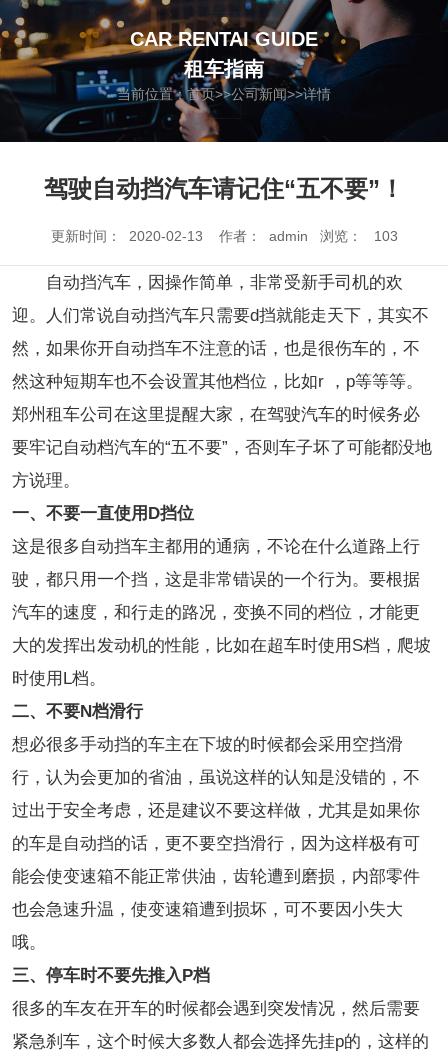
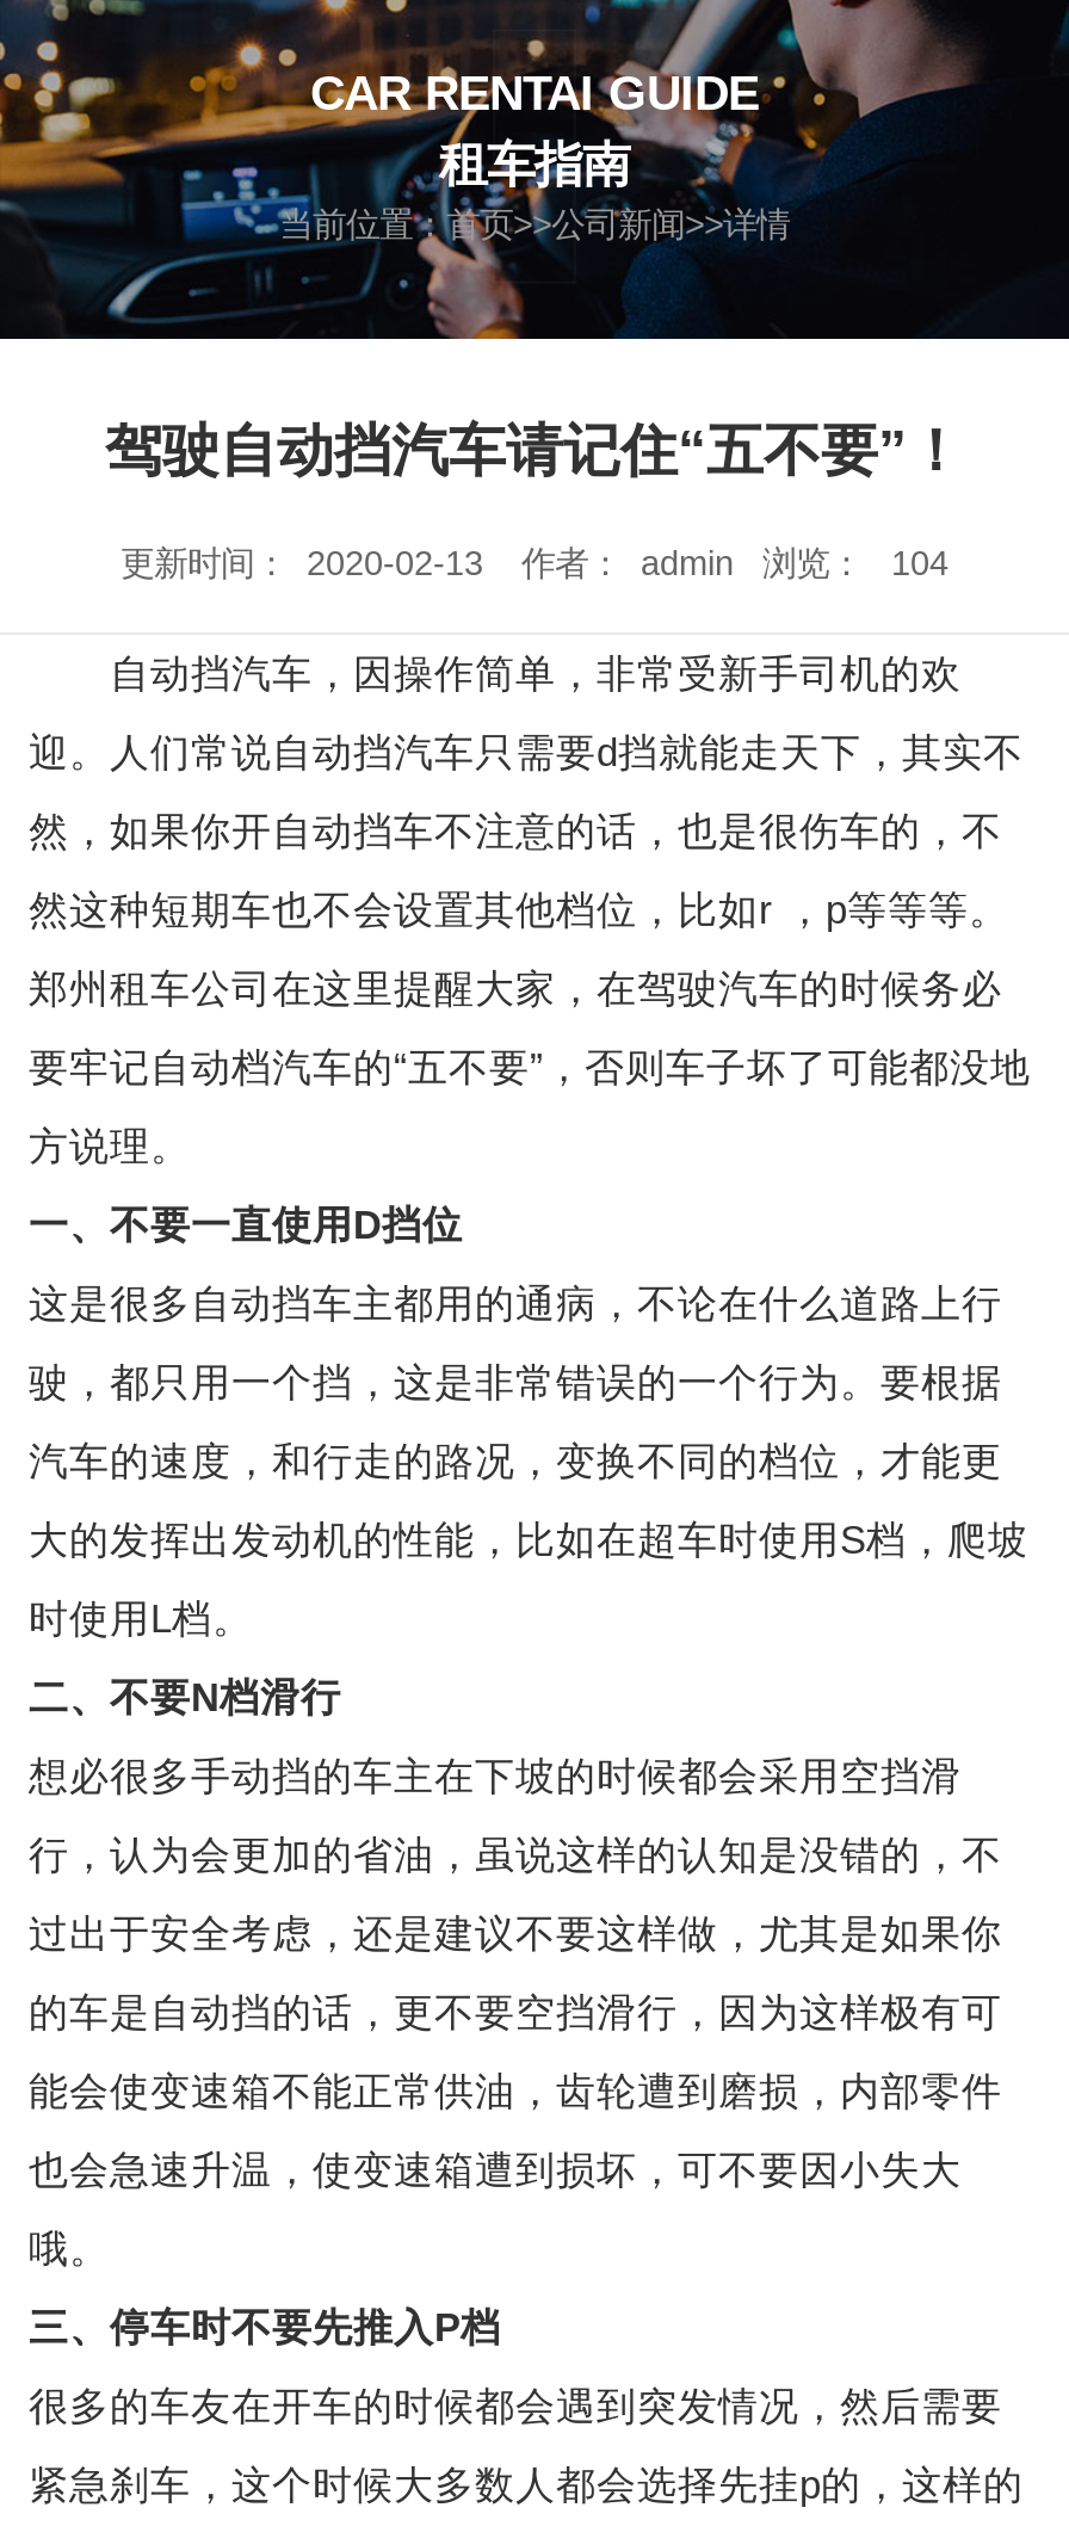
- 更新时间： 2020-02-13 作者： admin 浏览：103
+ 更新时间： 2020-02-13 作者： admin 浏览：104
